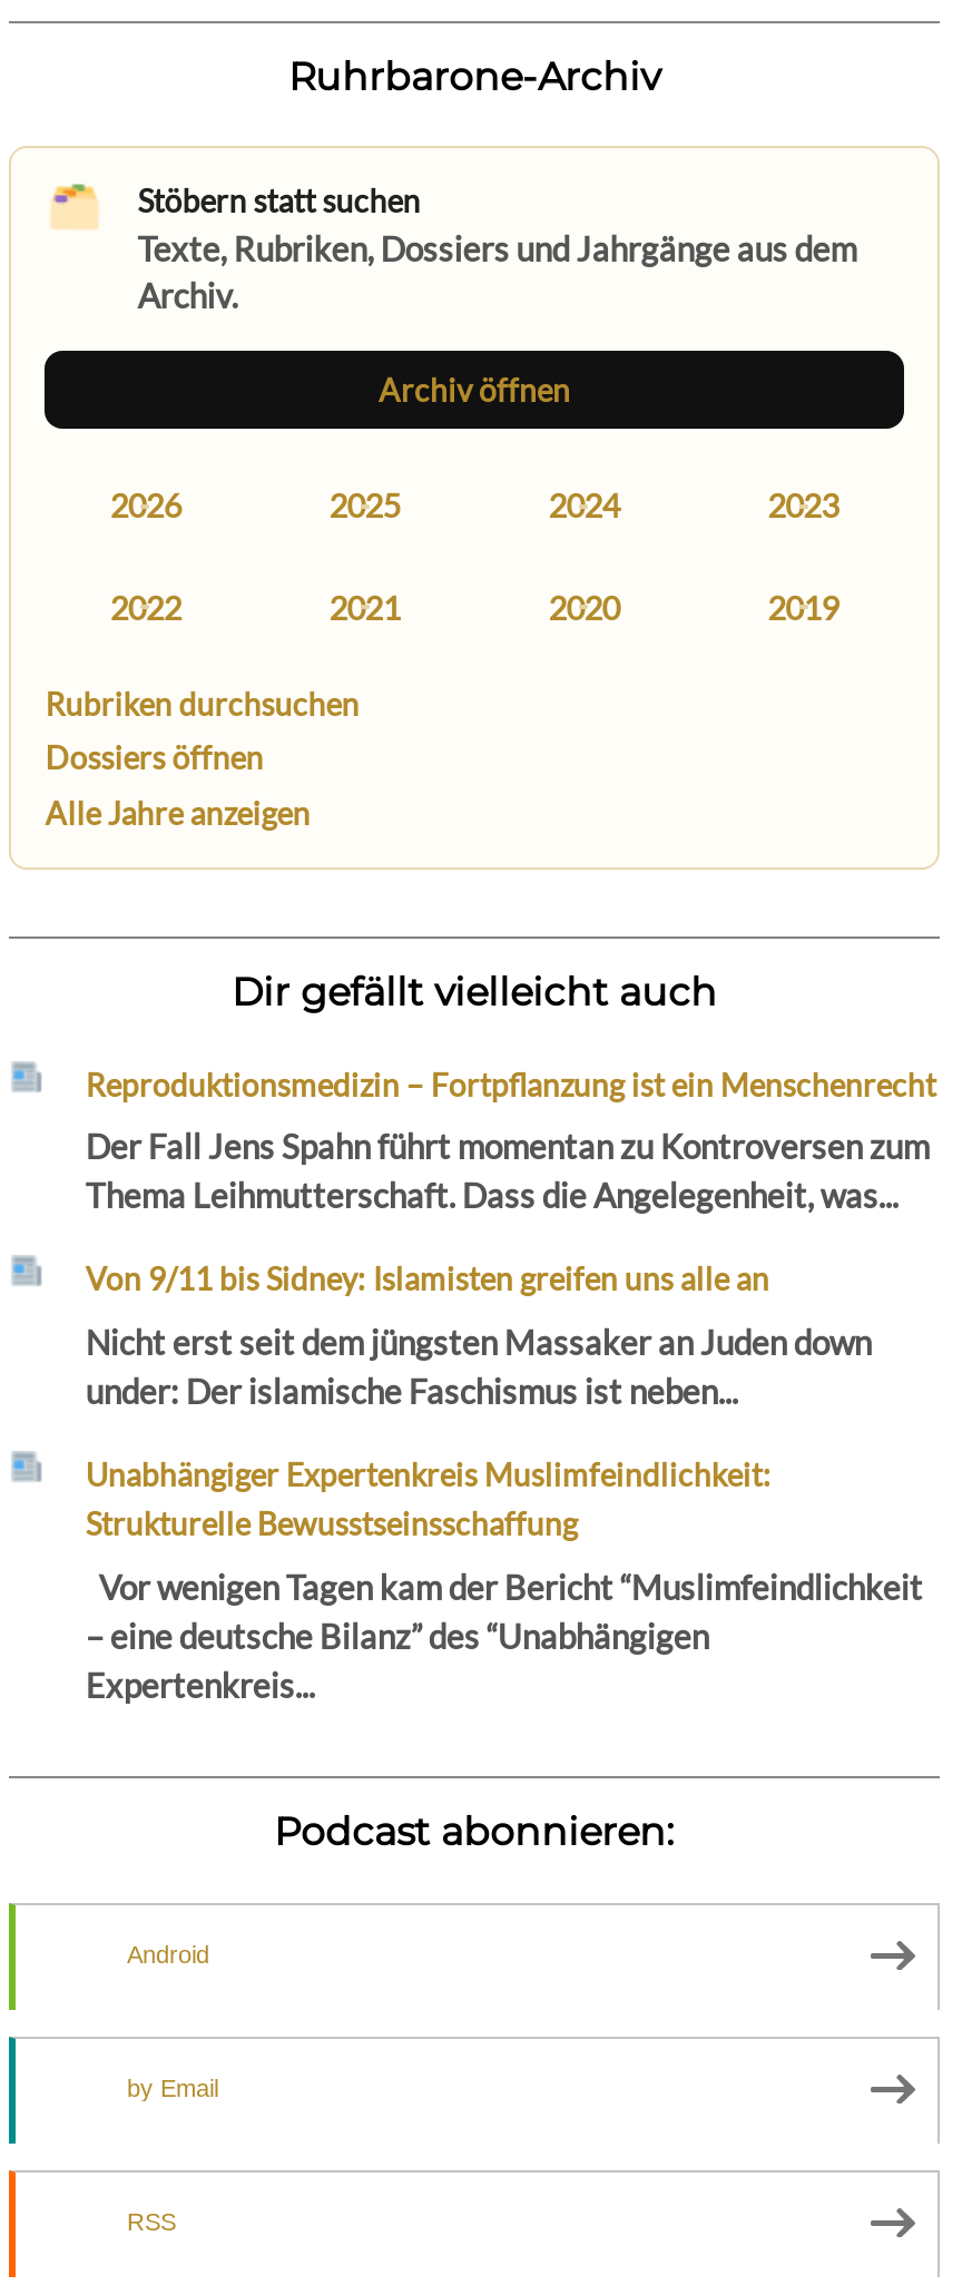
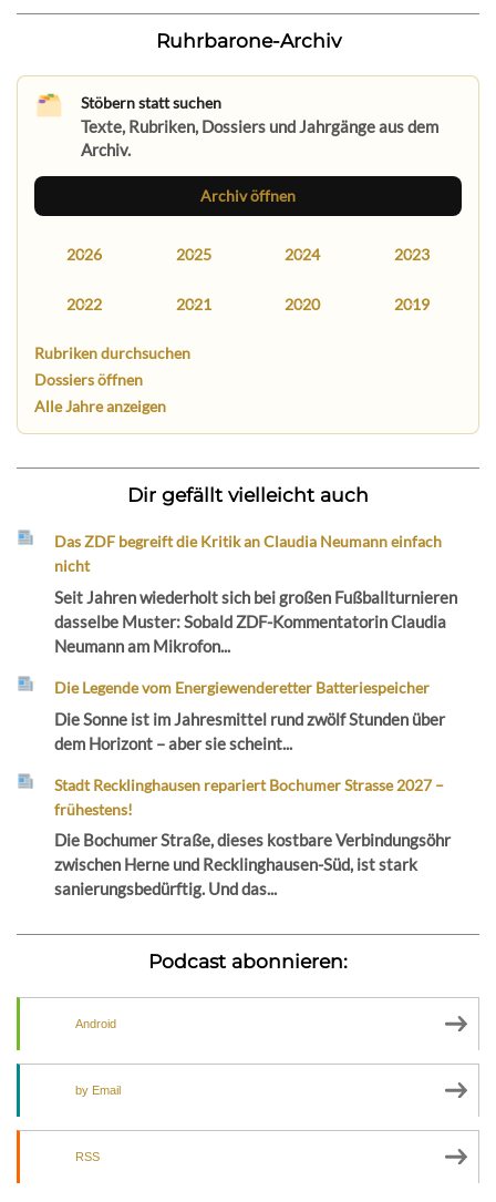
- Reproduktionsmedizin – Fortpflanzung ist ein Menschenrecht
+ Das ZDF begreift die Kritik an Claudia Neumann einfach
+ nicht

- Der Fall Jens Spahn führt momentan zu Kontroversen zum
- Thema Leihmutterschaft. Dass die Angelegenheit, was...
+ Seit Jahren wiederholt sich bei großen Fußballturnieren
+ dasselbe Muster: Sobald ZDF-Kommentatorin Claudia
+ Neumann am Mikrofon...

- Von 9/11 bis Sidney: Islamisten greifen uns alle an
+ Die Legende vom Energiewenderetter Batteriespeicher

- Nicht erst seit dem jüngsten Massaker an Juden down
- under: Der islamische Faschismus ist neben...
+ Die Sonne ist im Jahresmittel rund zwölf Stunden über
+ dem Horizont – aber sie scheint...

- Unabhängiger Expertenkreis Muslimfeindlichkeit:
- Strukturelle Bewusstseinsschaffung
+ Stadt Recklinghausen repariert Bochumer Strasse 2027 –
+ frühestens!

- Vor wenigen Tagen kam der Bericht “Muslimfeindlichkeit
- – eine deutsche Bilanz” des “Unabhängigen
- Expertenkreis...
+ Die Bochumer Straße, dieses kostbare Verbindungsöhr
+ zwischen Herne und Recklinghausen-Süd, ist stark
+ sanierungsbedürftig. Und das...
